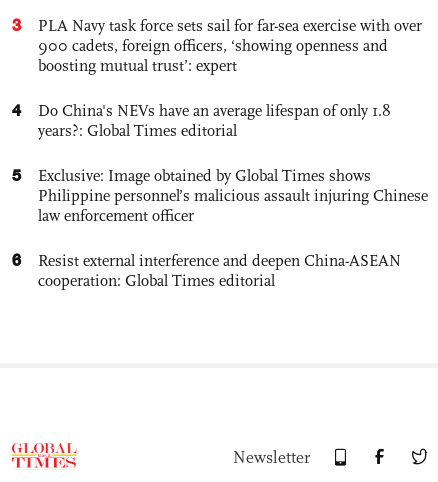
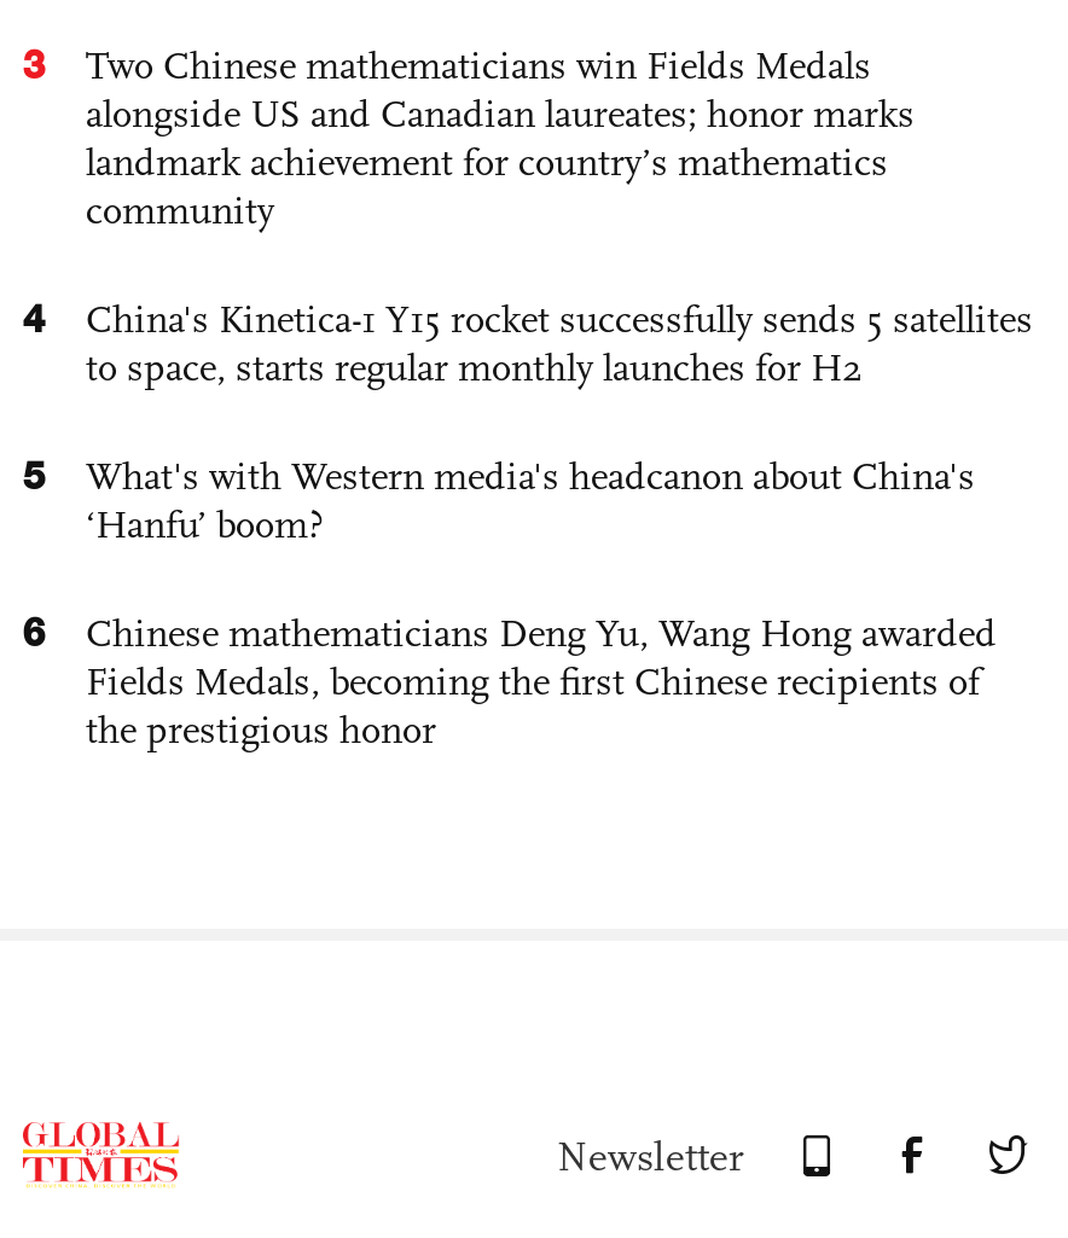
- PLA Navy task force sets sail for far-sea exercise with over
- 900 cadets, foreign officers, ‘showing openness and
- boosting mutual trust’: expert
+ Two Chinese mathematicians win Fields Medals
+ alongside US and Canadian laureates; honor marks
+ landmark achievement for country’s mathematics
+ community

- Do China's NEVs have an average lifespan of only 1.8
- years?: Global Times editorial
+ China's Kinetica-1 Y15 rocket successfully sends 5 satellites
+ to space, starts regular monthly launches for H2

- Exclusive: Image obtained by Global Times shows
- Philippine personnel’s malicious assault injuring Chinese
- law enforcement officer
+ What's with Western media's headcanon about China's
+ ‘Hanfu’ boom?

- Resist external interference and deepen China-ASEAN
- cooperation: Global Times editorial
+ Chinese mathematicians Deng Yu, Wang Hong awarded
+ Fields Medals, becoming the first Chinese recipients of
+ the prestigious honor
